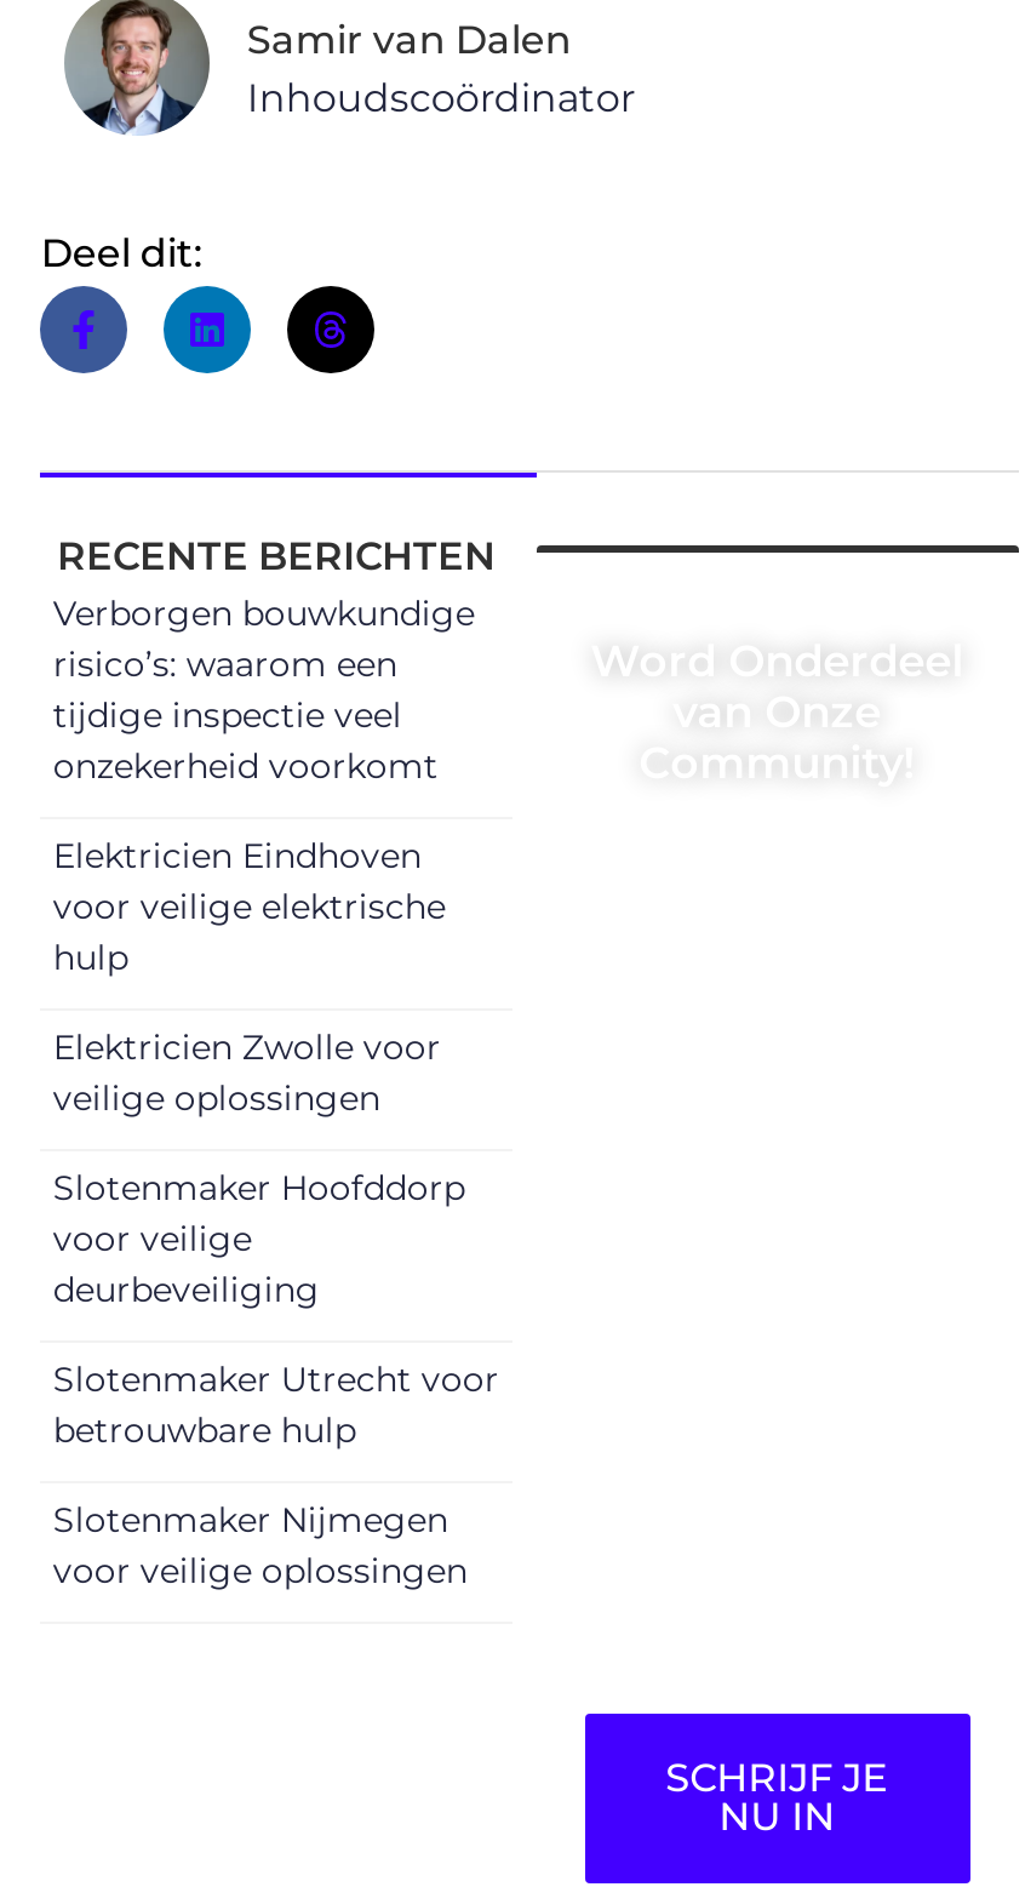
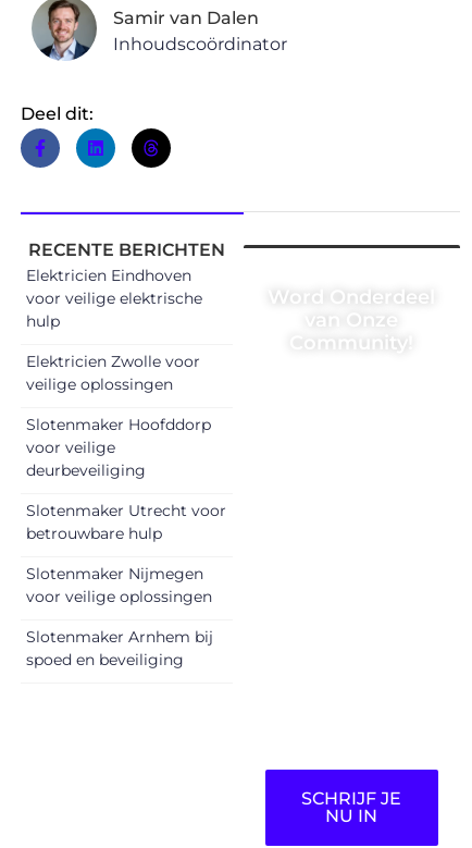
- Verborgen bouwkundige
- risico’s: waarom een
- tijdige inspectie veel
- onzekerheid voorkomt

moved up: Elektricien Eindhoven | voor veilige elektrische | hulp | ... | Slotenmaker Nijmegen | voor veilige oplossingen

+ Slotenmaker Arnhem bij
+ spoed en beveiliging
